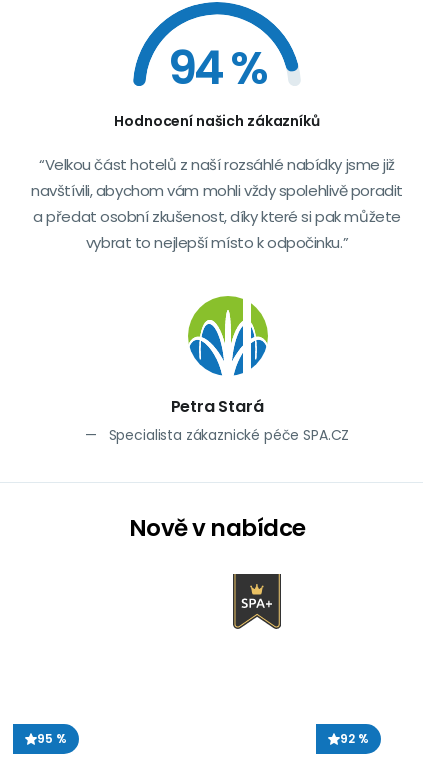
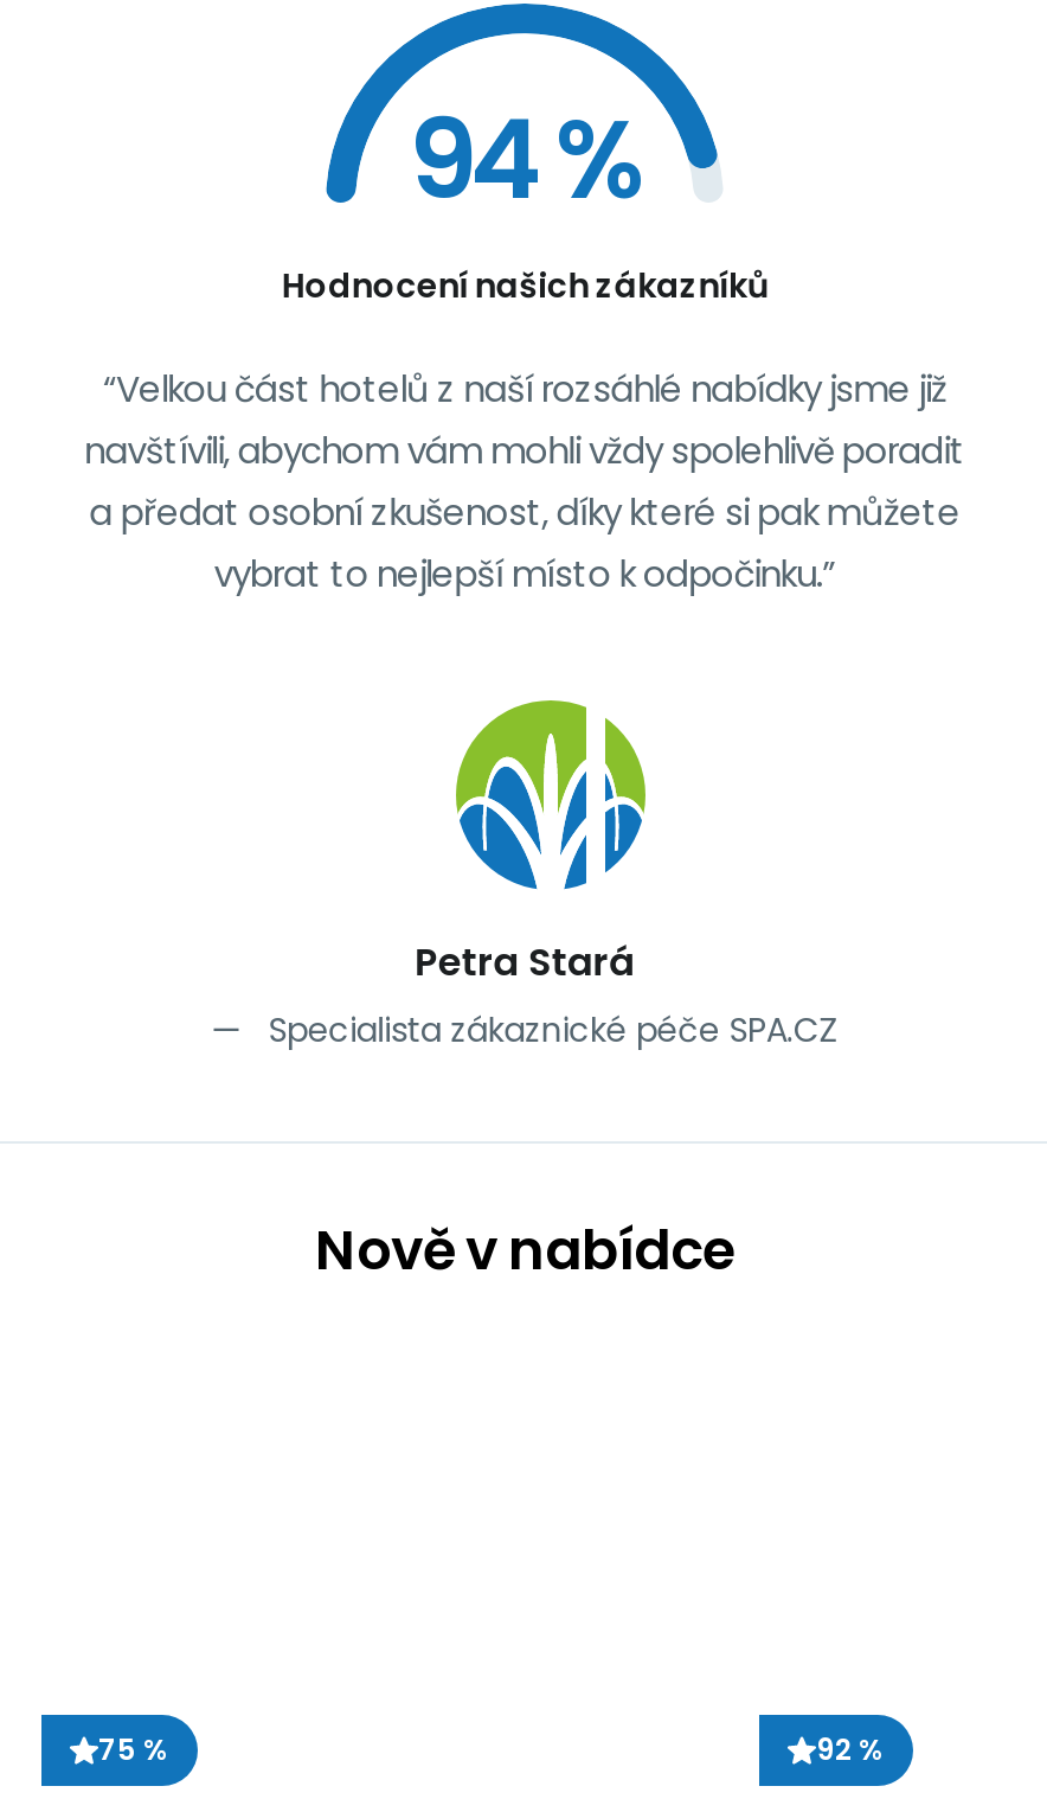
- [image]

- 95 %
+ 75 %
